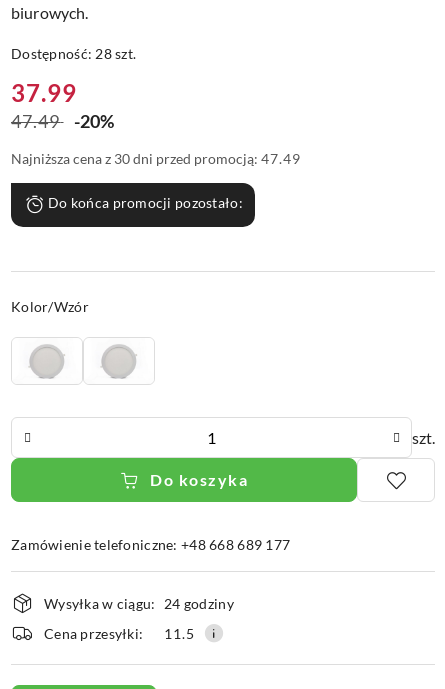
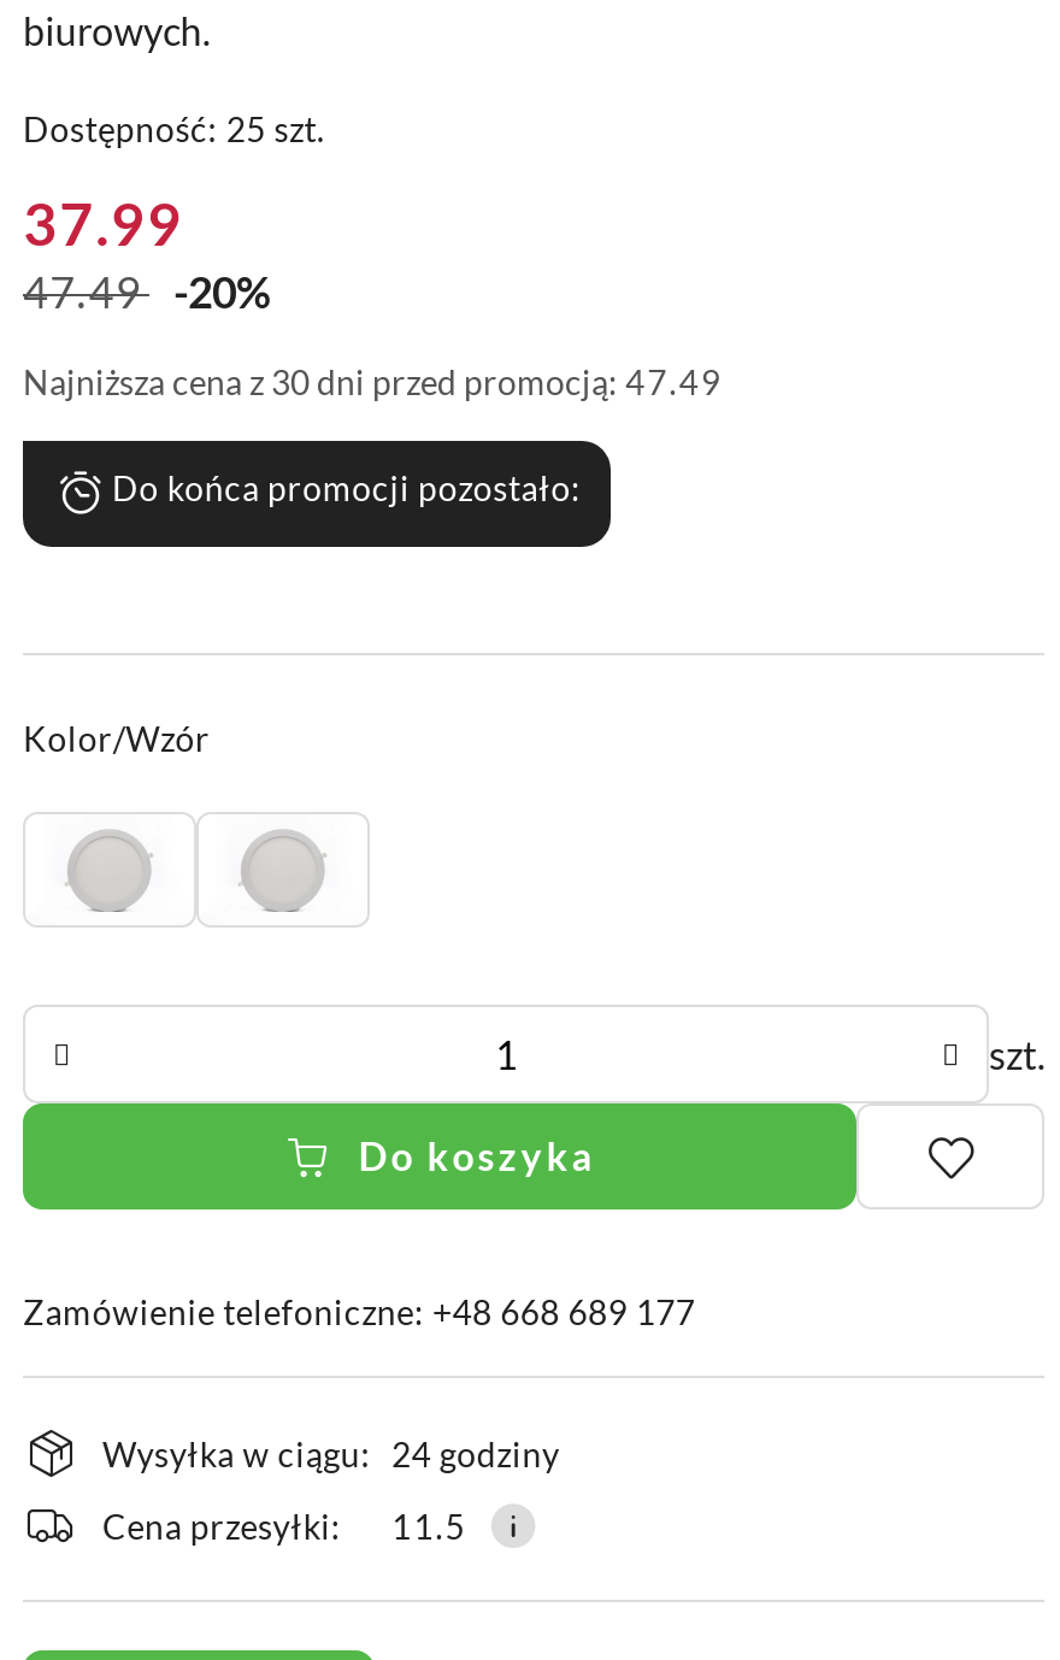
- Dostępność: 28 szt.
+ Dostępność: 25 szt.
